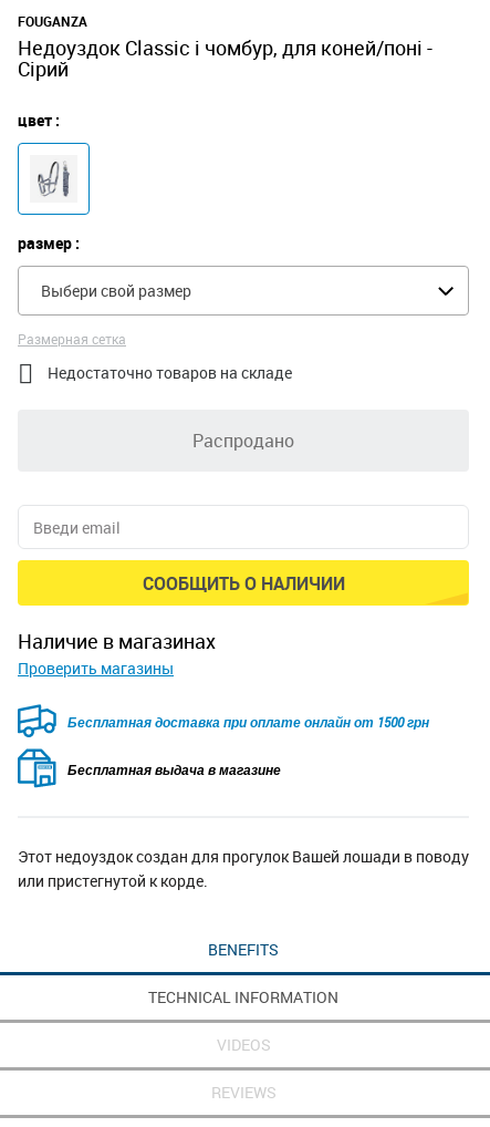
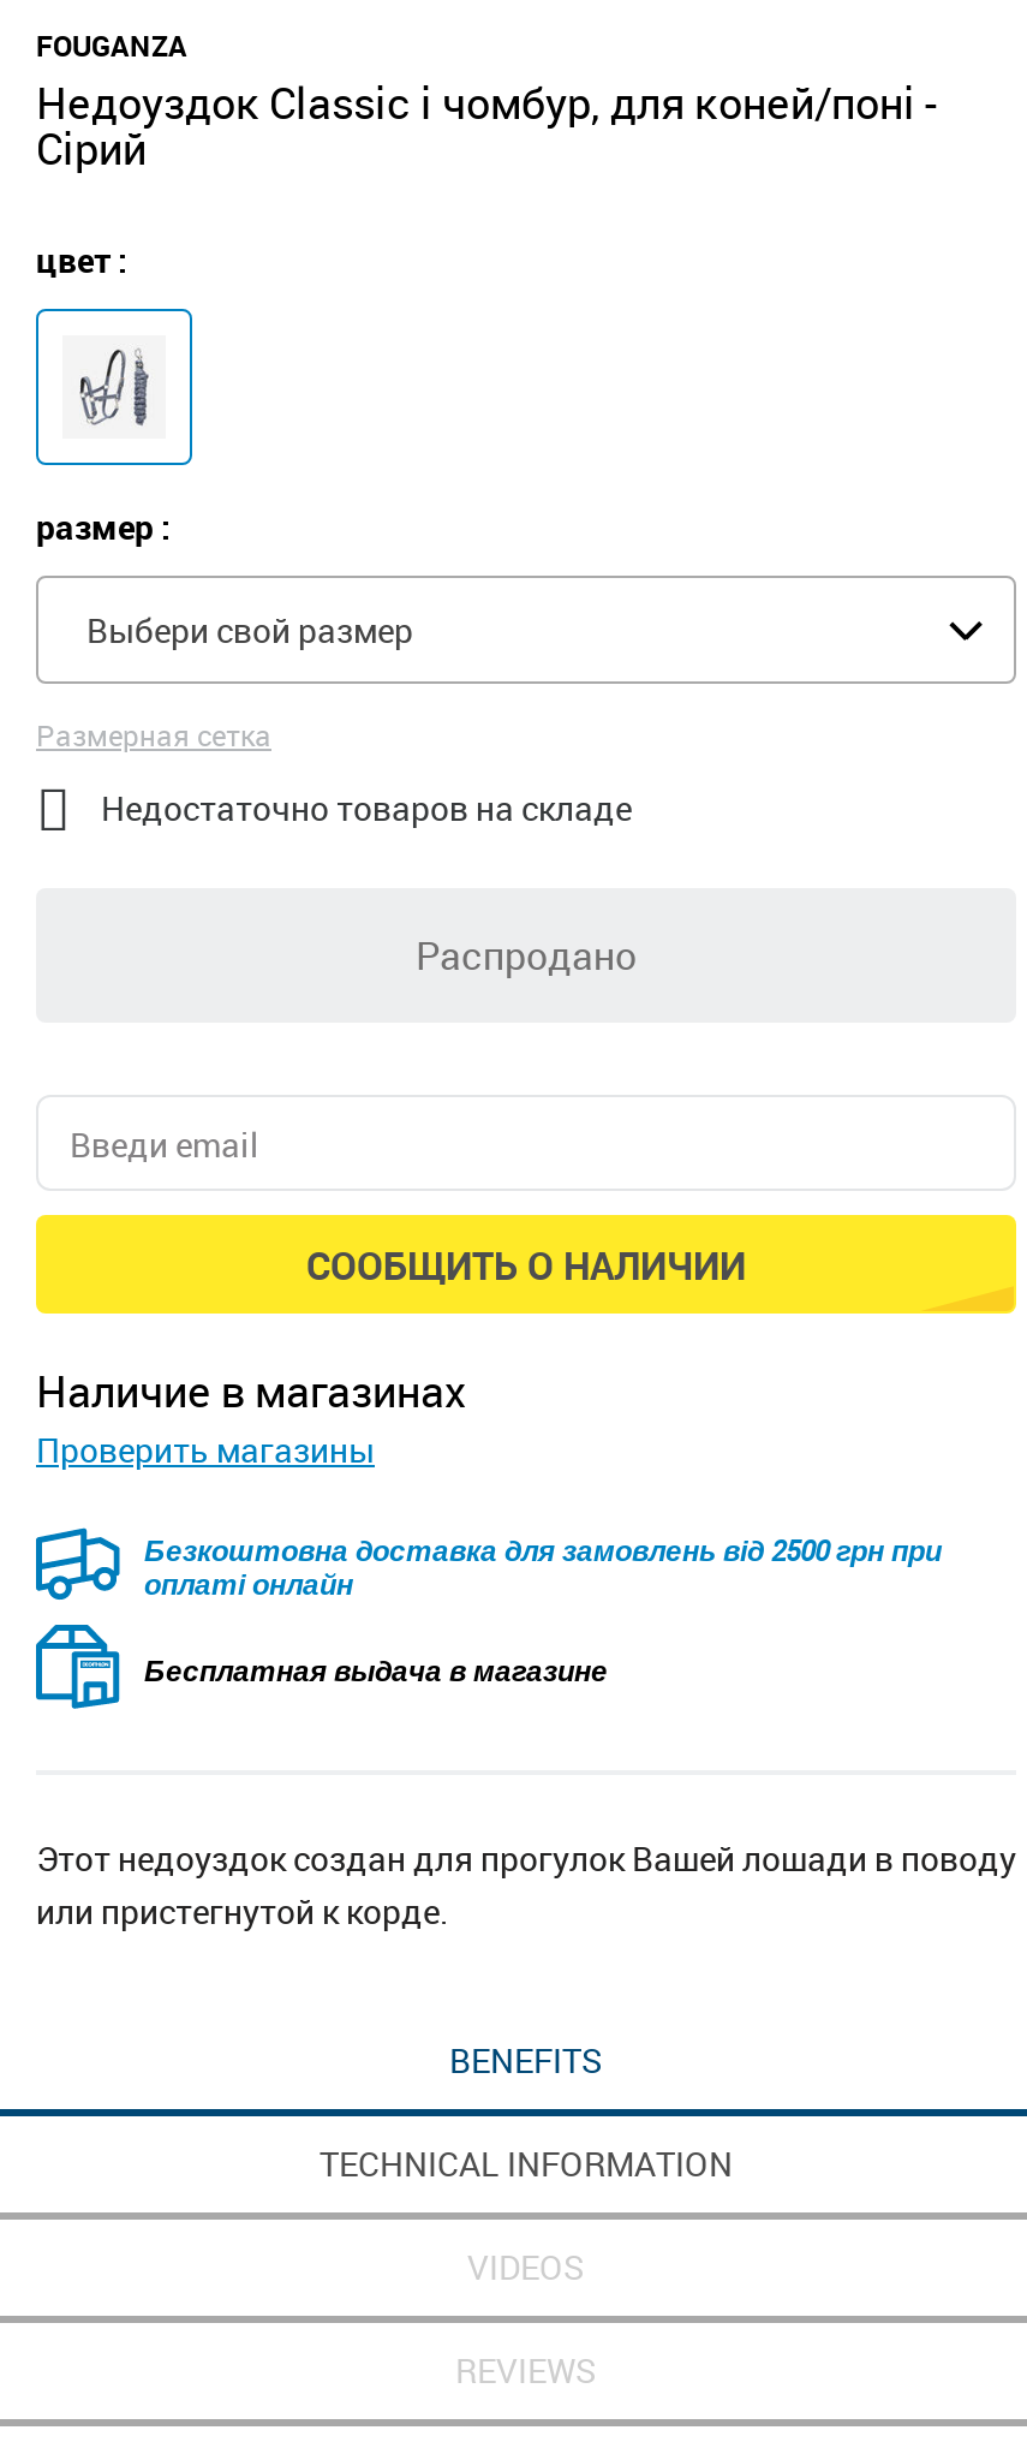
- Бесплатная доставка при оплате онлайн от 1500 грн
+ Безкоштовна доставка для замовлень від 2500 грн при
+ оплаті онлайн
